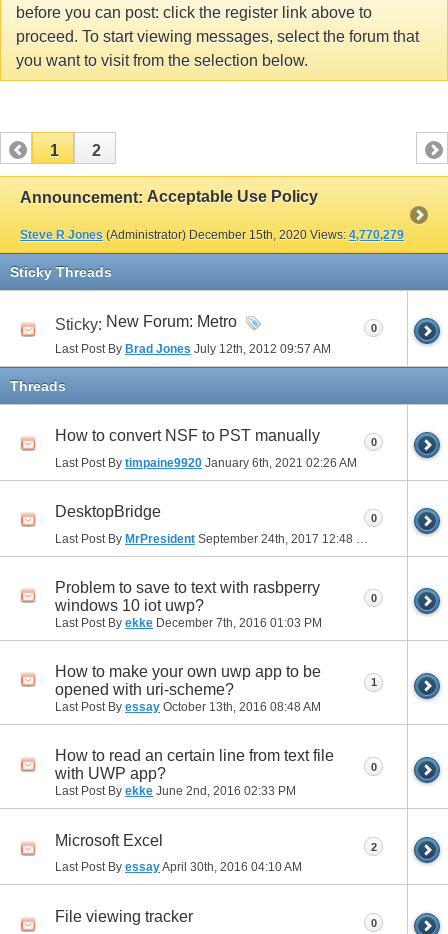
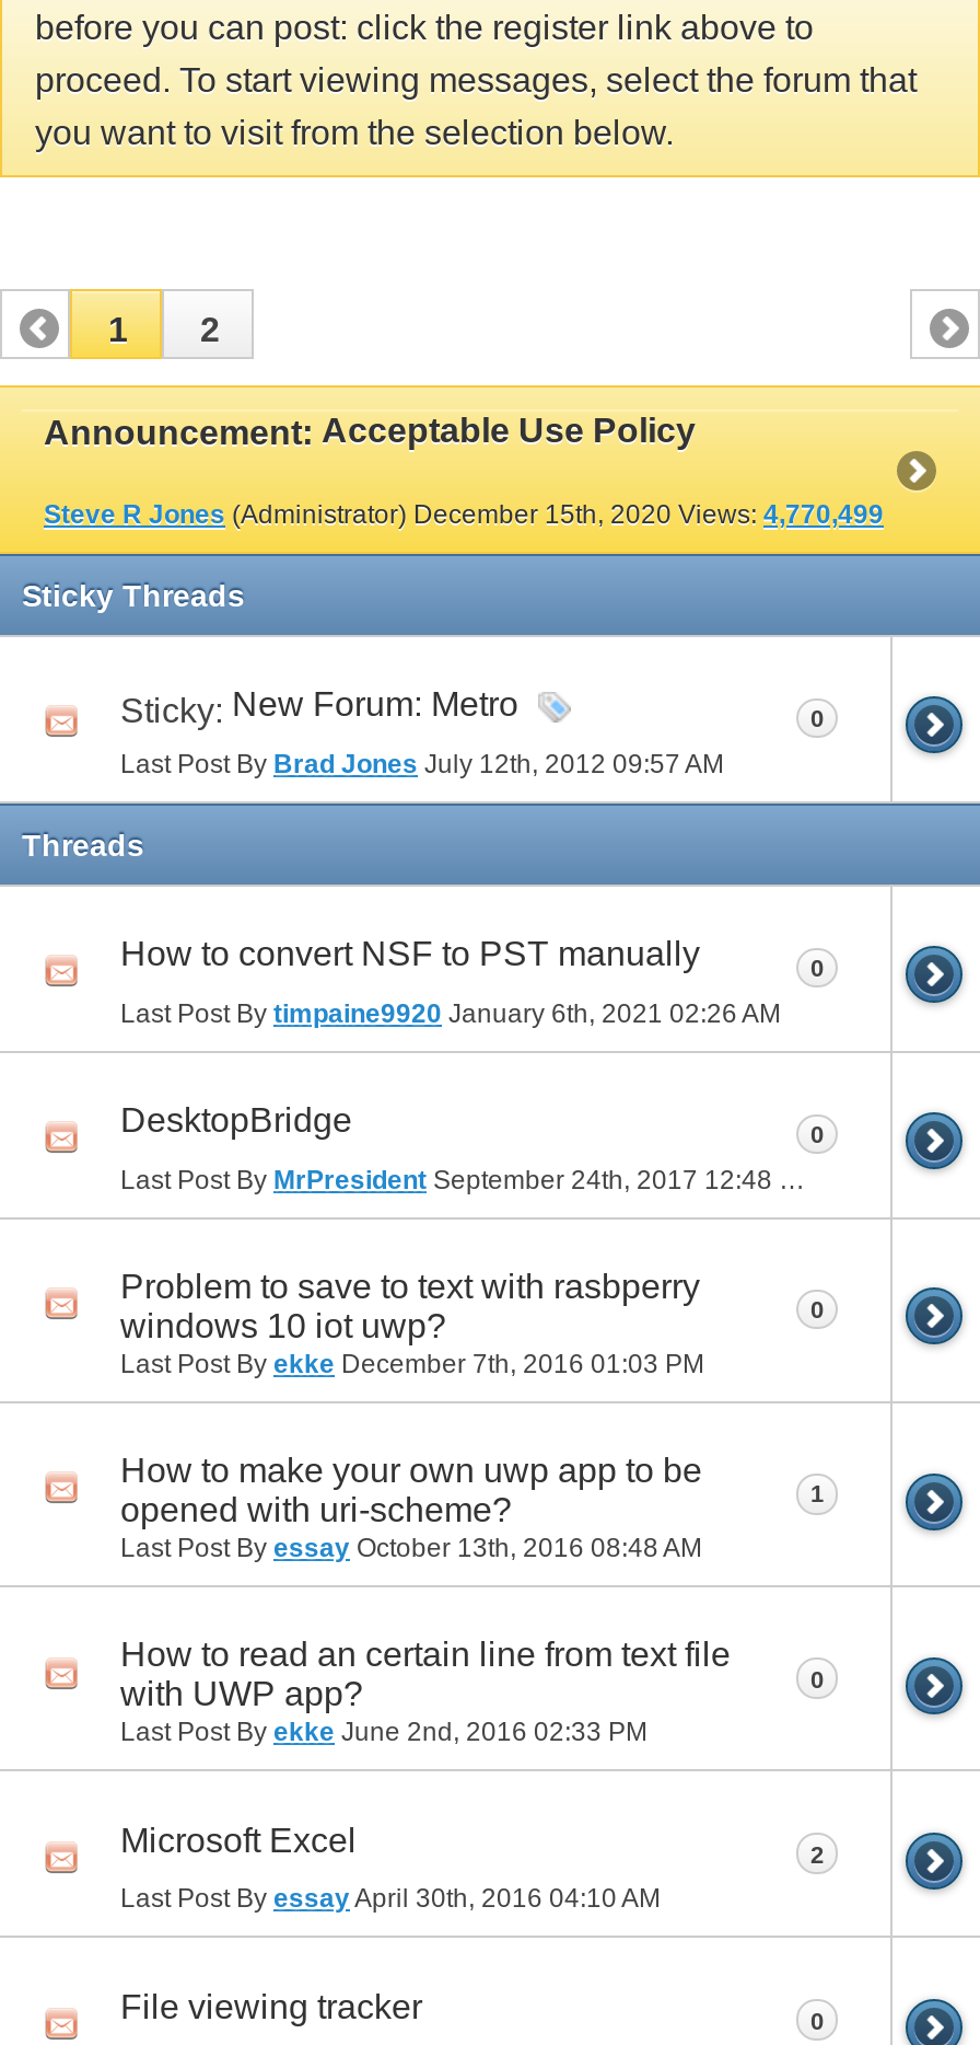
- Steve R Jones (Administrator) December 15th, 2020 Views: 4,770,279
+ Steve R Jones (Administrator) December 15th, 2020 Views: 4,770,499
